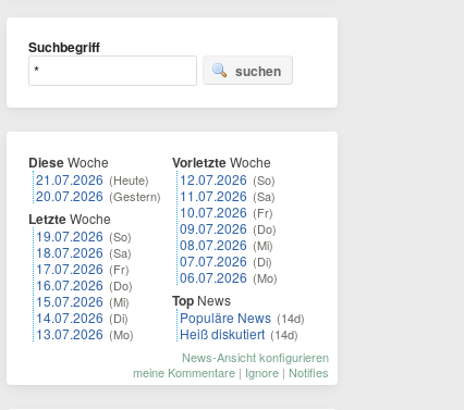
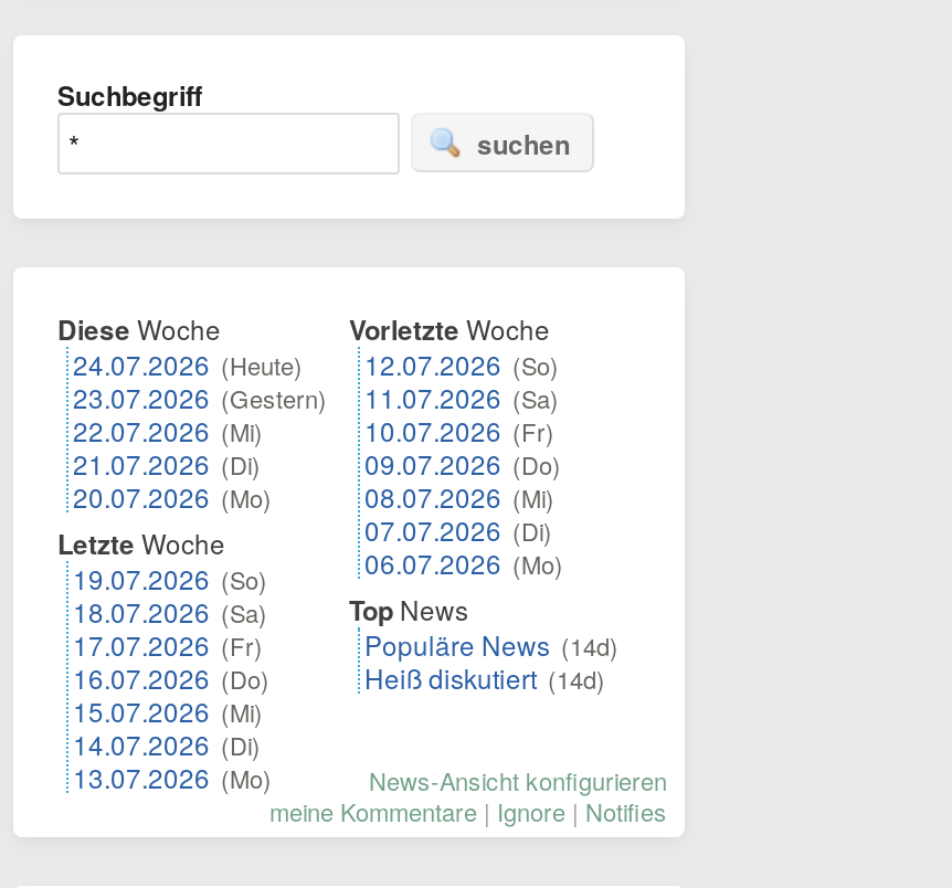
- 21.07.2026 (Heute)
- 20.07.2026 (Gestern)
+ 24.07.2026 (Heute)
+ 23.07.2026 (Gestern)
+ 22.07.2026 (Mi)
+ 21.07.2026 (Di)
+ 20.07.2026 (Mo)

moved down: Letzte Woche | 19.07.2026 (So) | 18.07.2026 (Sa) | 17.07.2026 (Fr) | 16.07.2026 (Do) | 15.07.2026 (Mi) | 14.07.2026 (Di) | 13.07.2026 (Mo)
